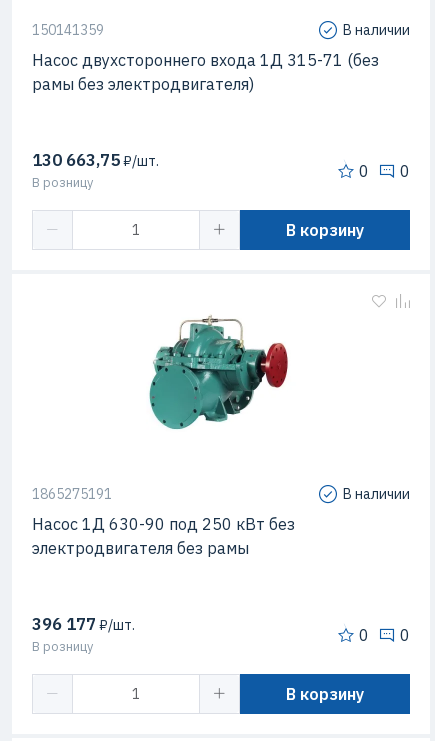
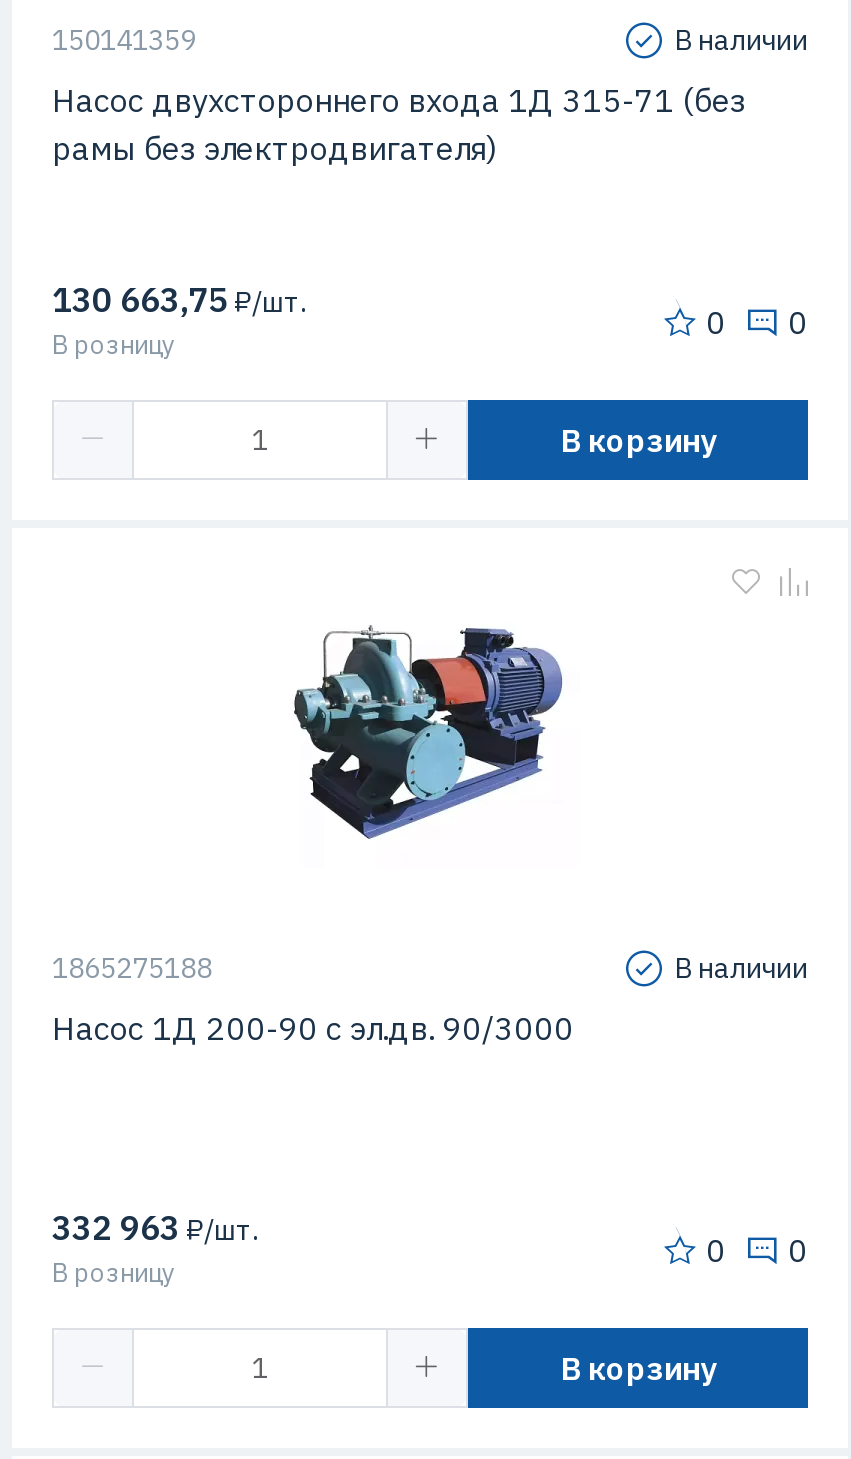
- [image]
+ [image]

- 1865275191
+ 1865275188

- Насос 1Д 630-90 под 250 кВт без
- электродвигателя без рамы
+ Насос 1Д 200-90 с эл.дв. 90/3000

- 396 177 ₽/шт.
+ 332 963 ₽/шт.
